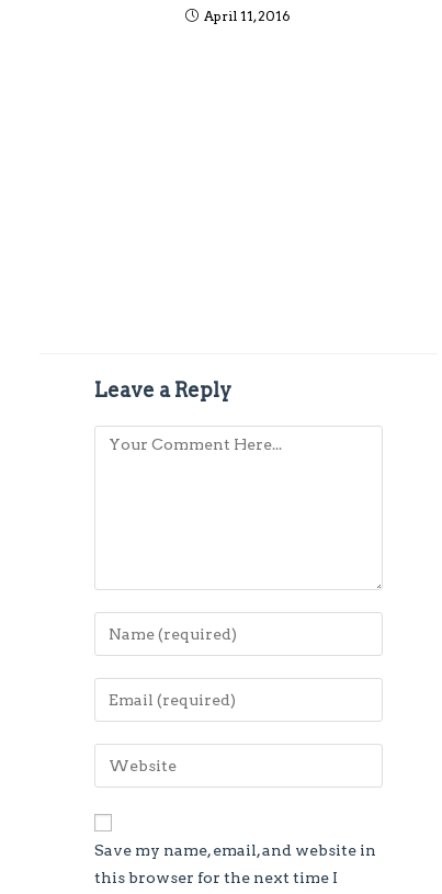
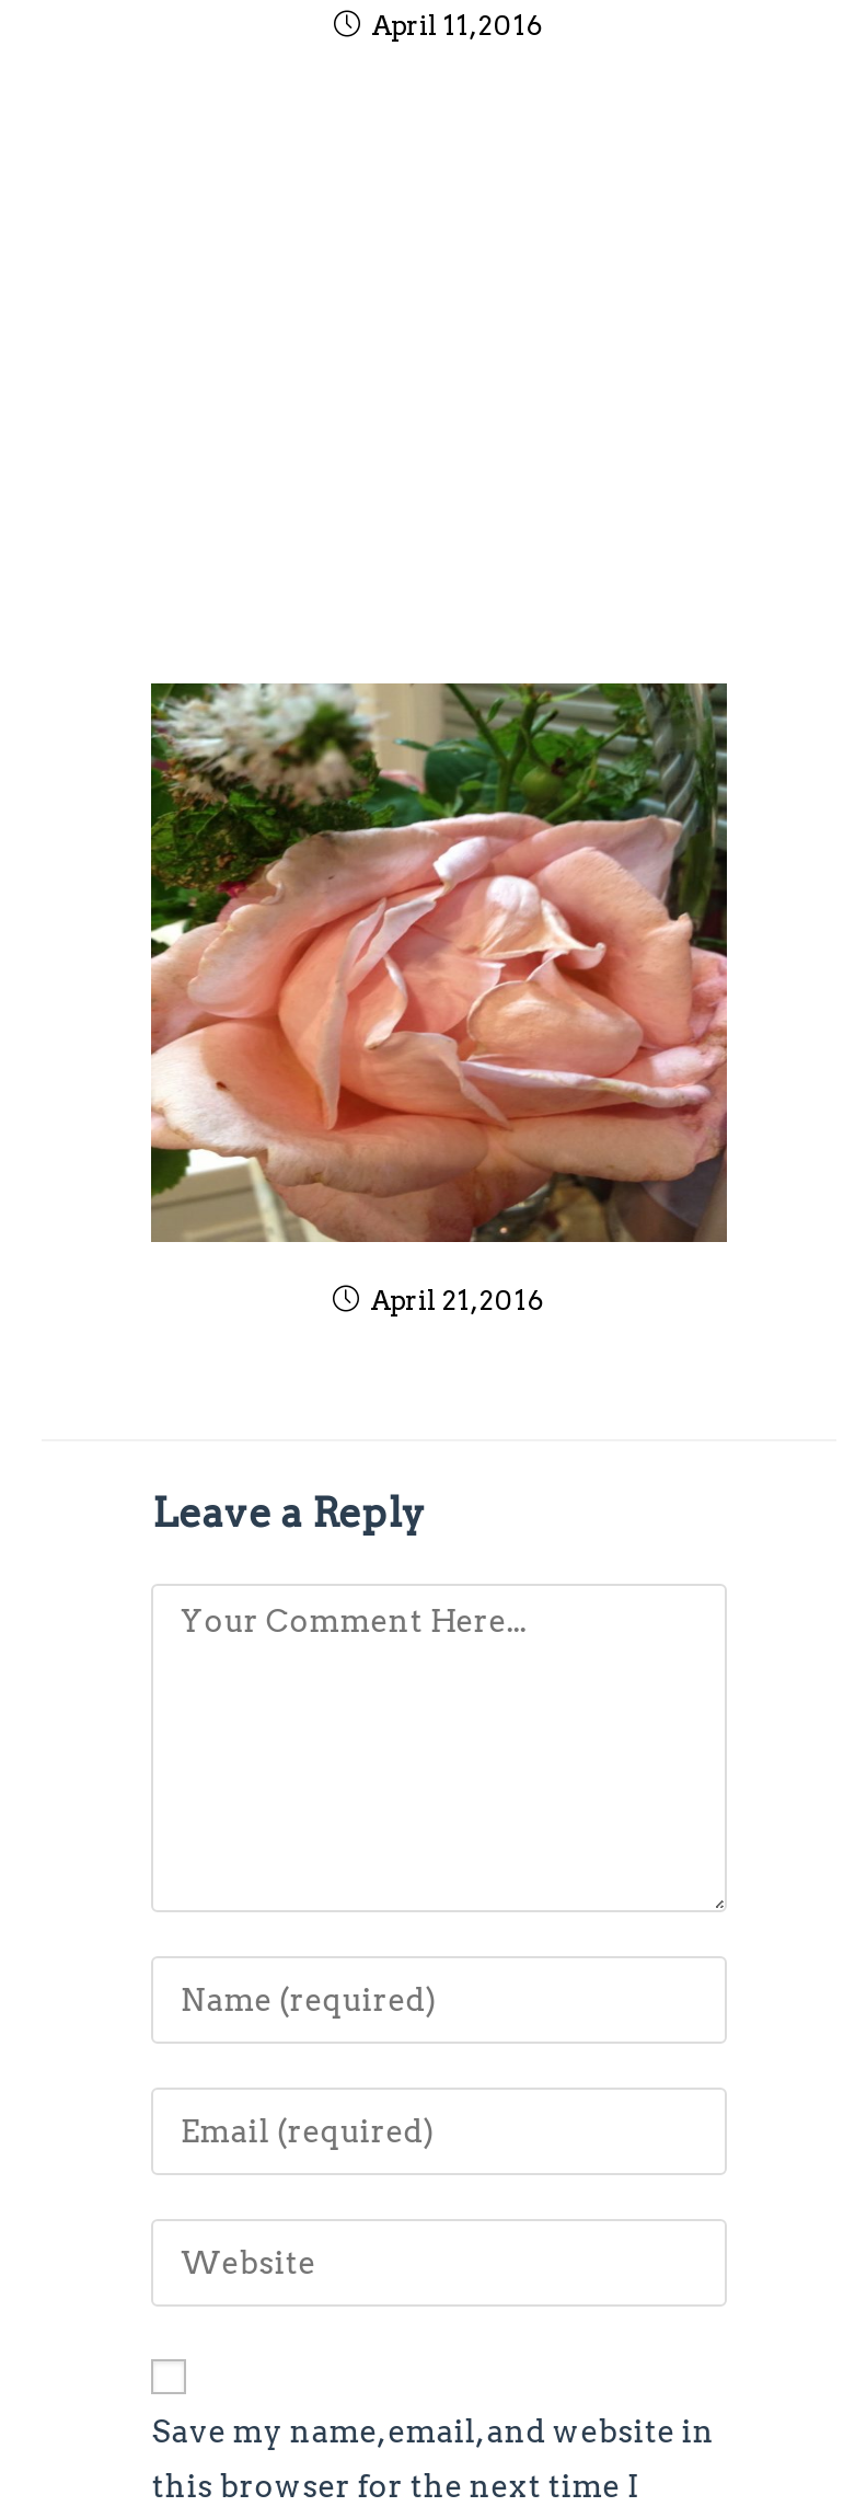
+ [image]
+ April 21, 2016
